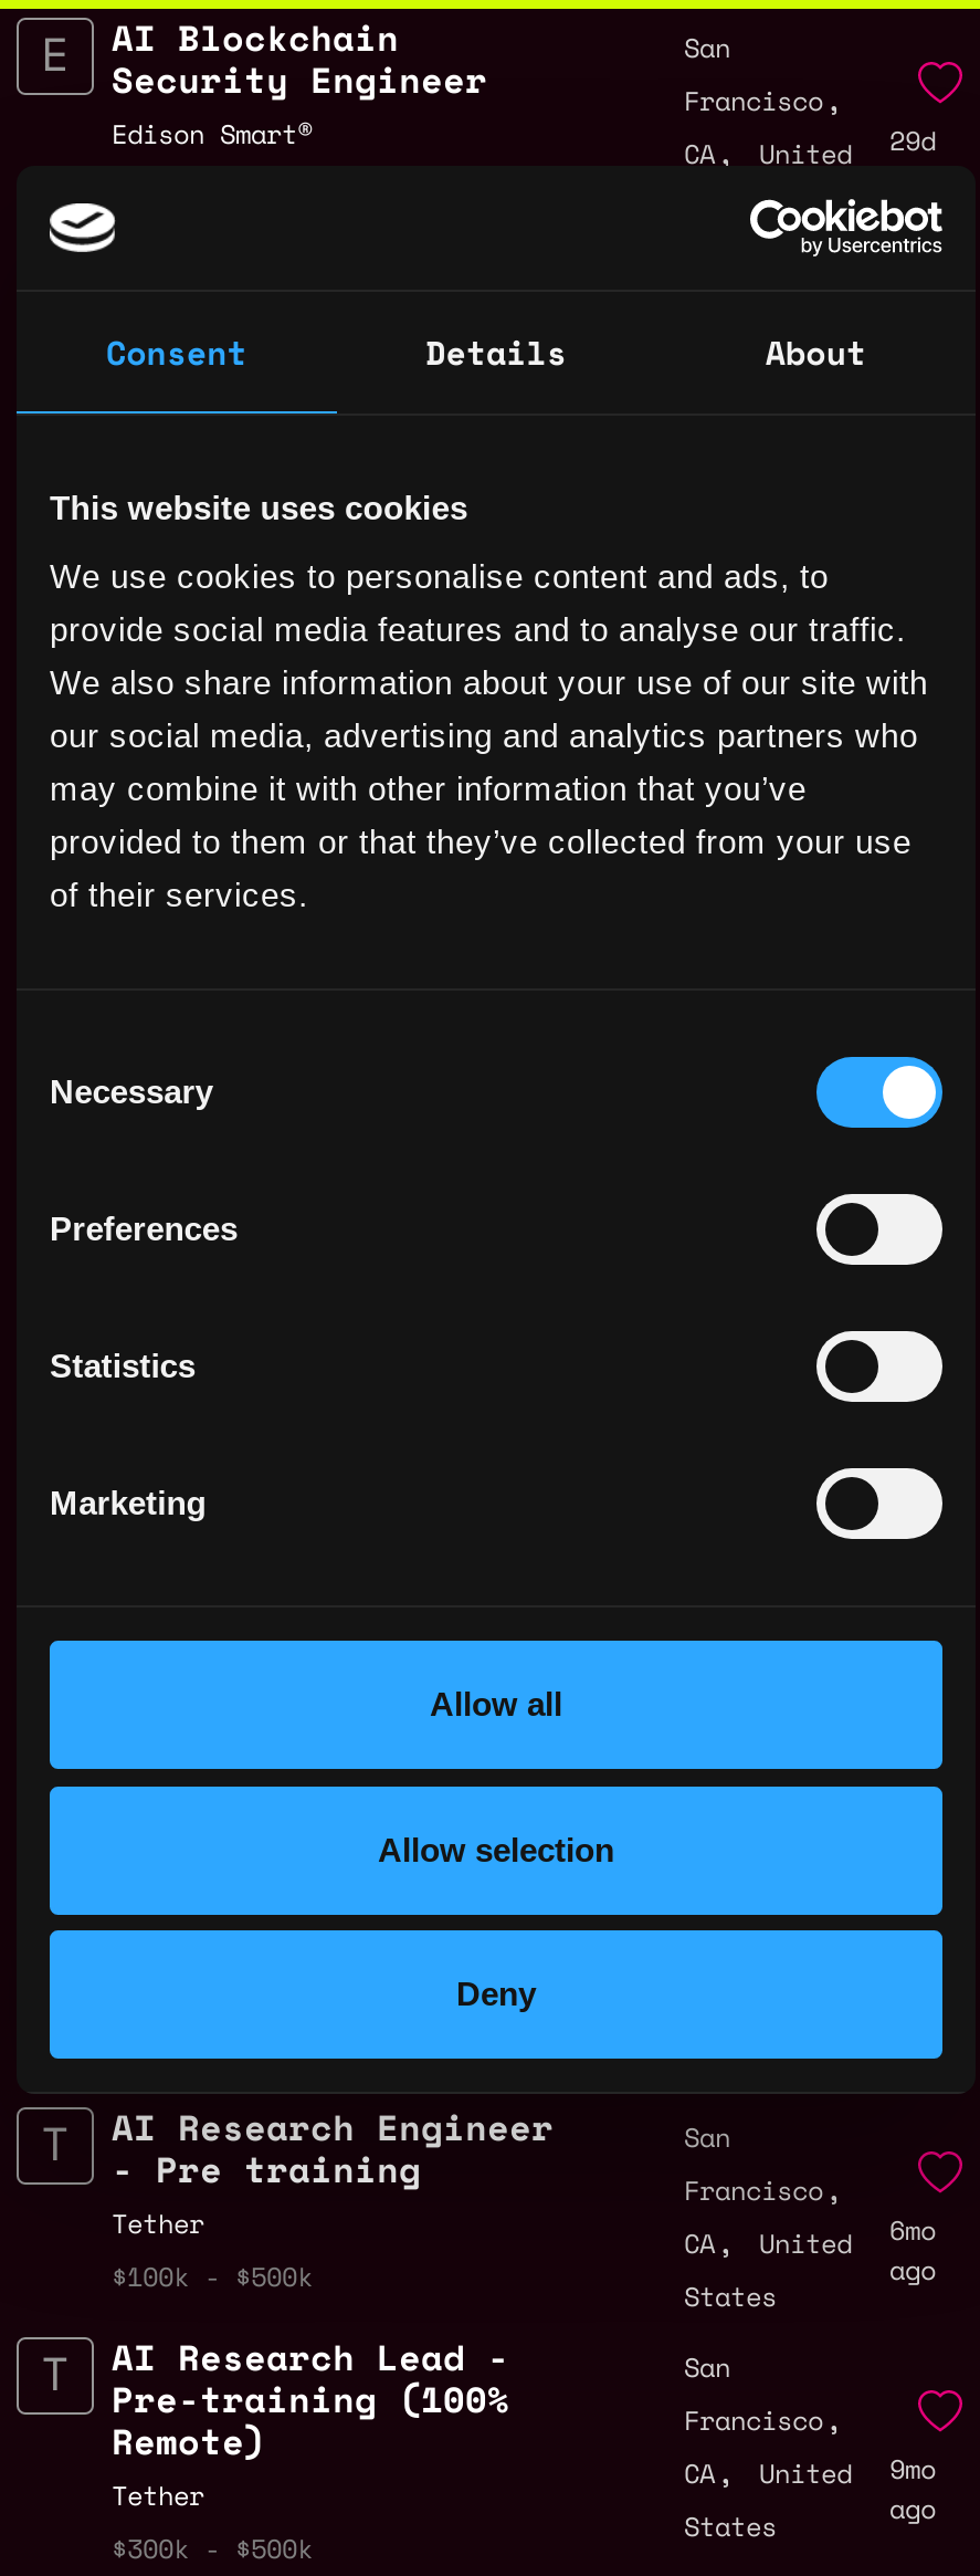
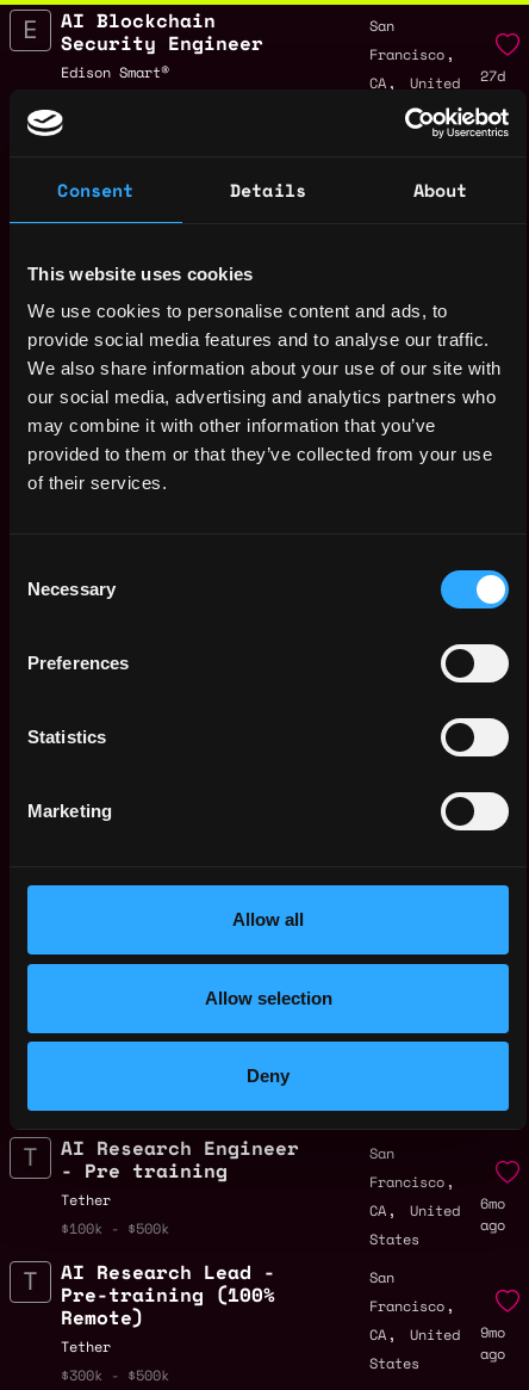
- CA, United 29d
+ CA, United 27d
